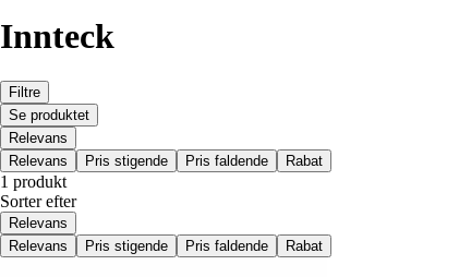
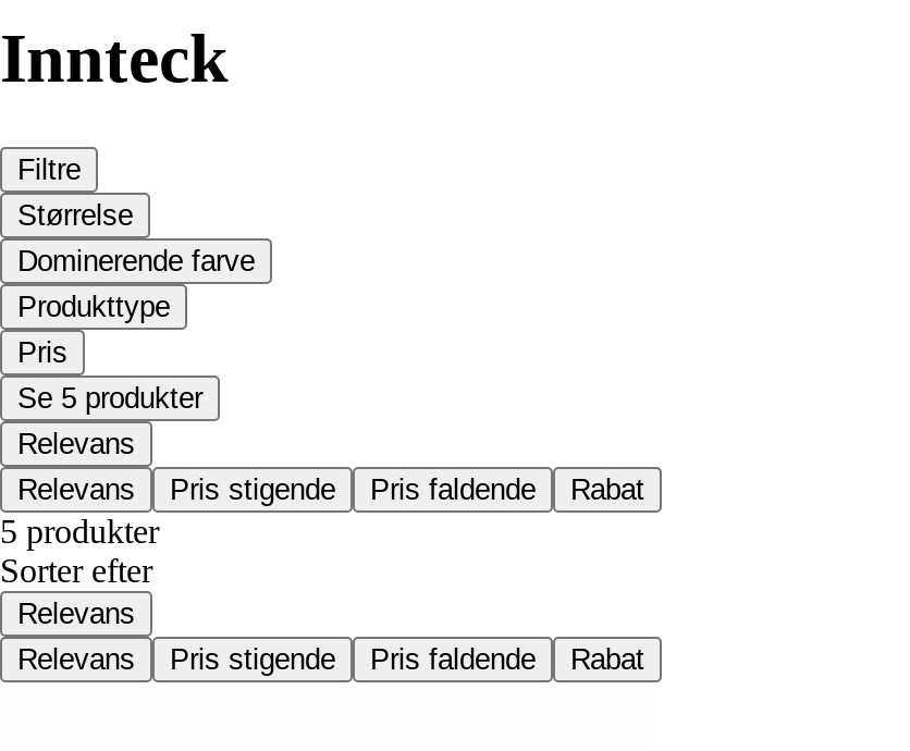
- Se produktet
+ Størrelse
+ Dominerende farve
+ Produkttype
+ Pris
+ Se 5 produkter

- 1 produkt
+ 5 produkter
